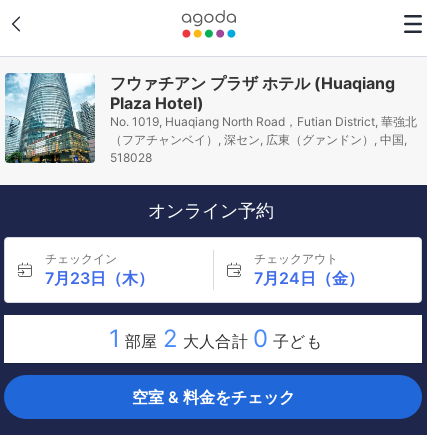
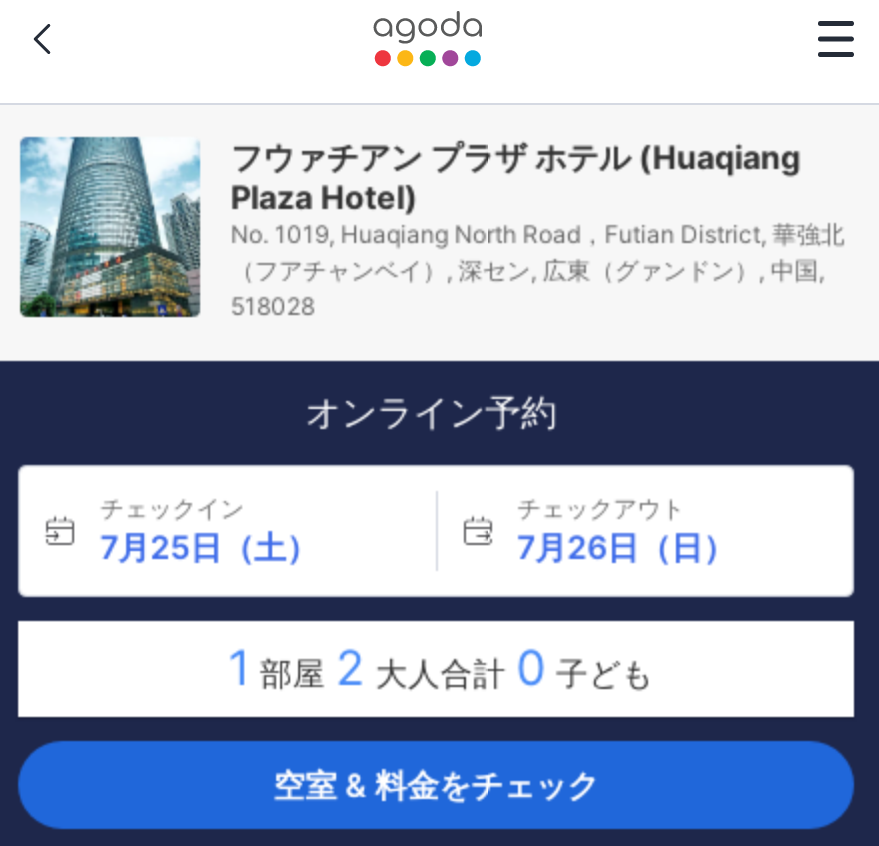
- 7月23日（木）
+ 7月25日（土）

- 7月24日（金）
+ 7月26日（日）
